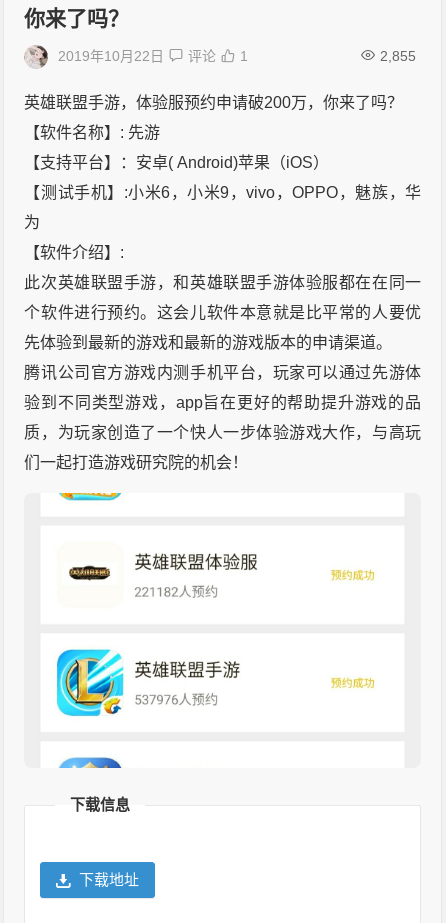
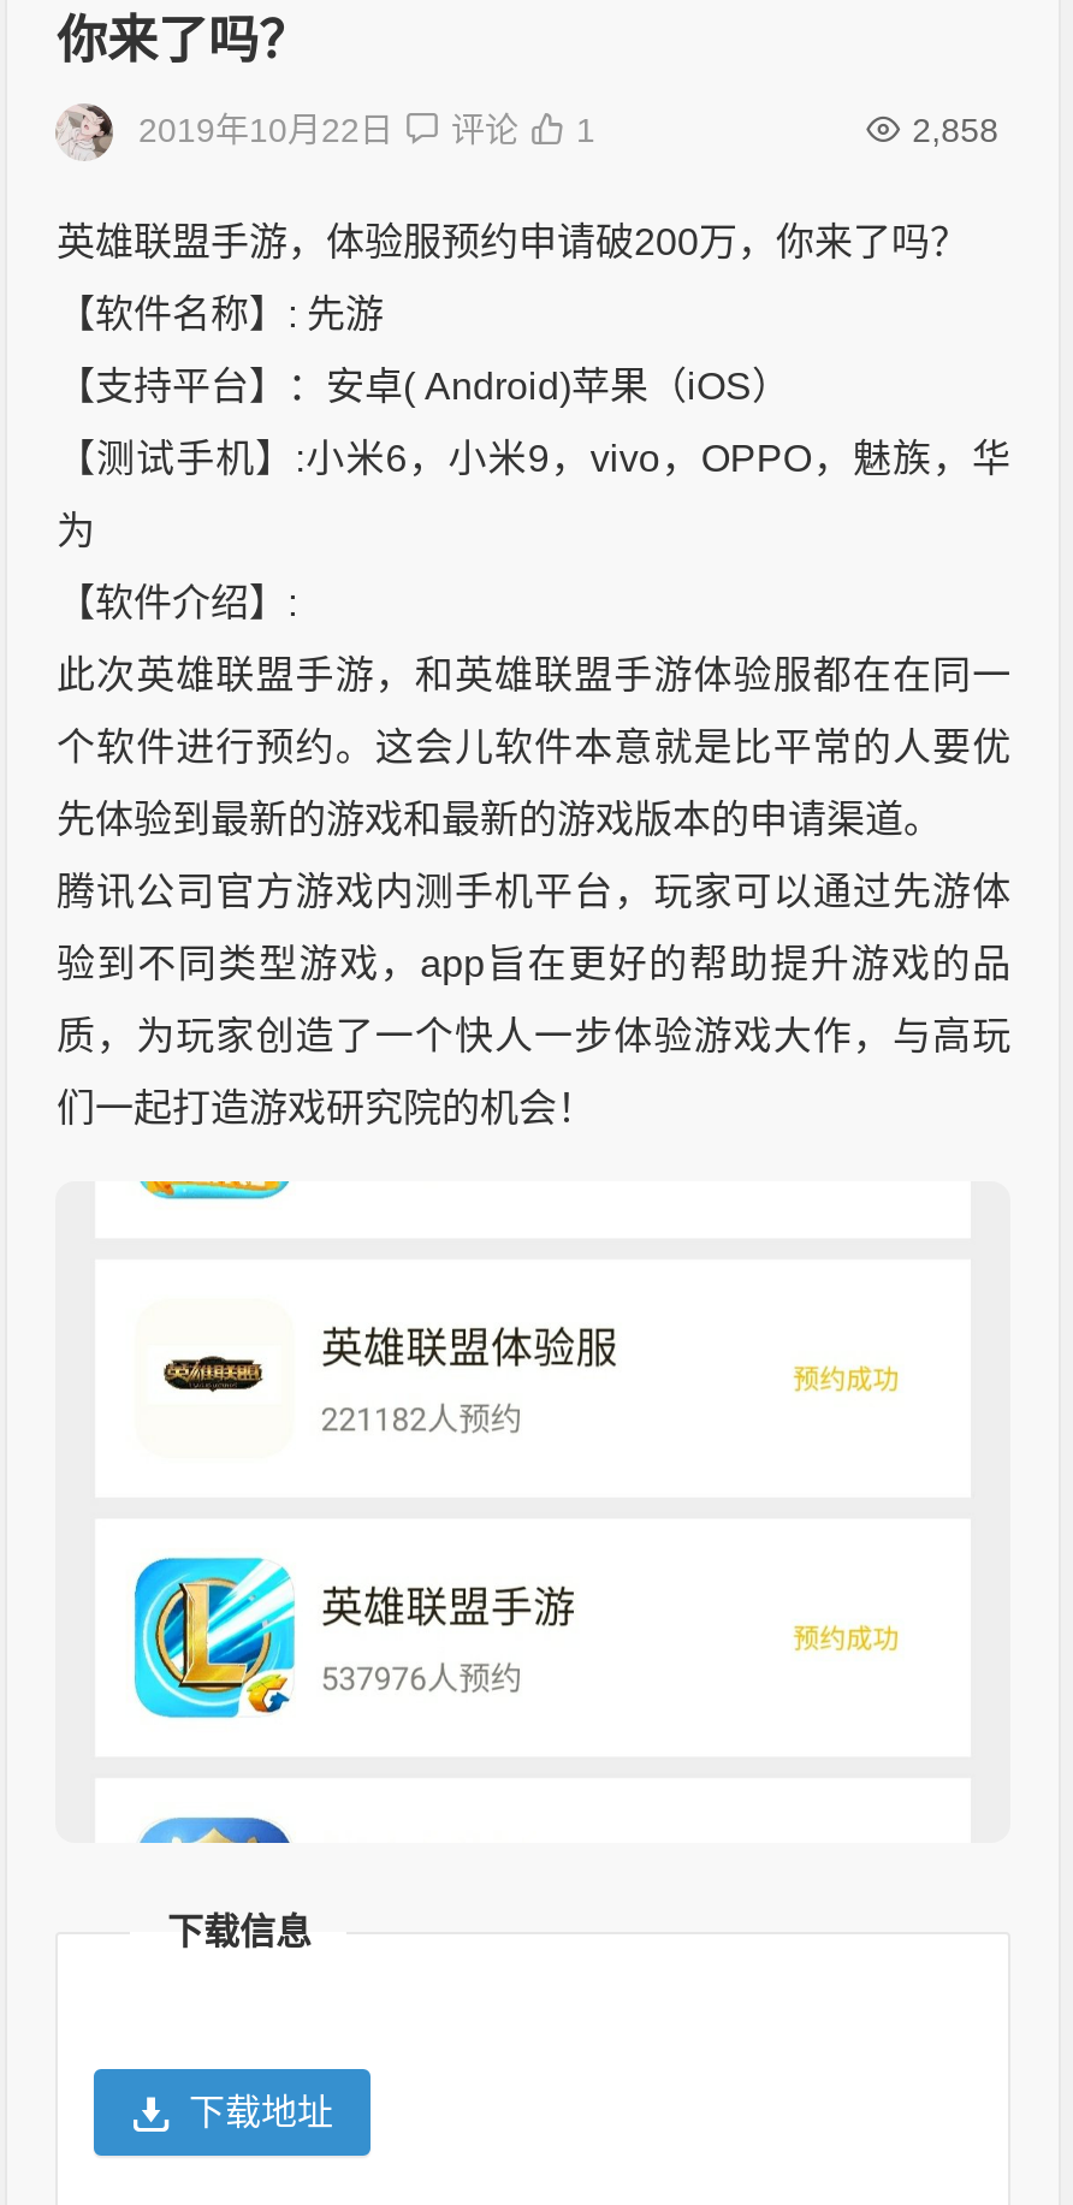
- 2,855
+ 2,858
